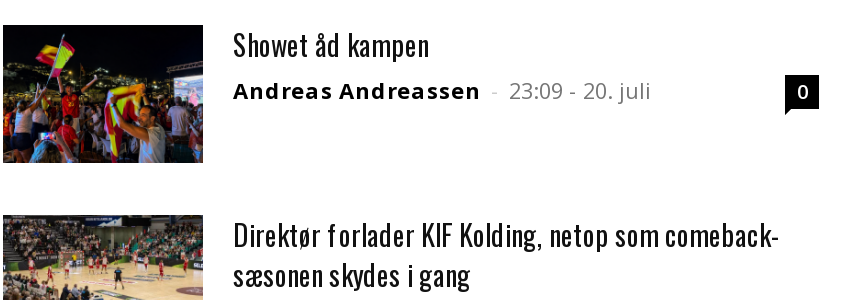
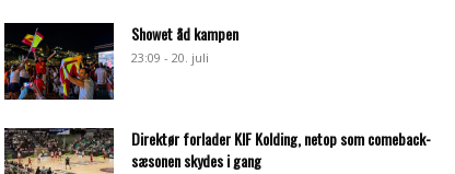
- Andreas Andreassen - 23:09 - 20. juli
- 0
+ 23:09 - 20. juli
